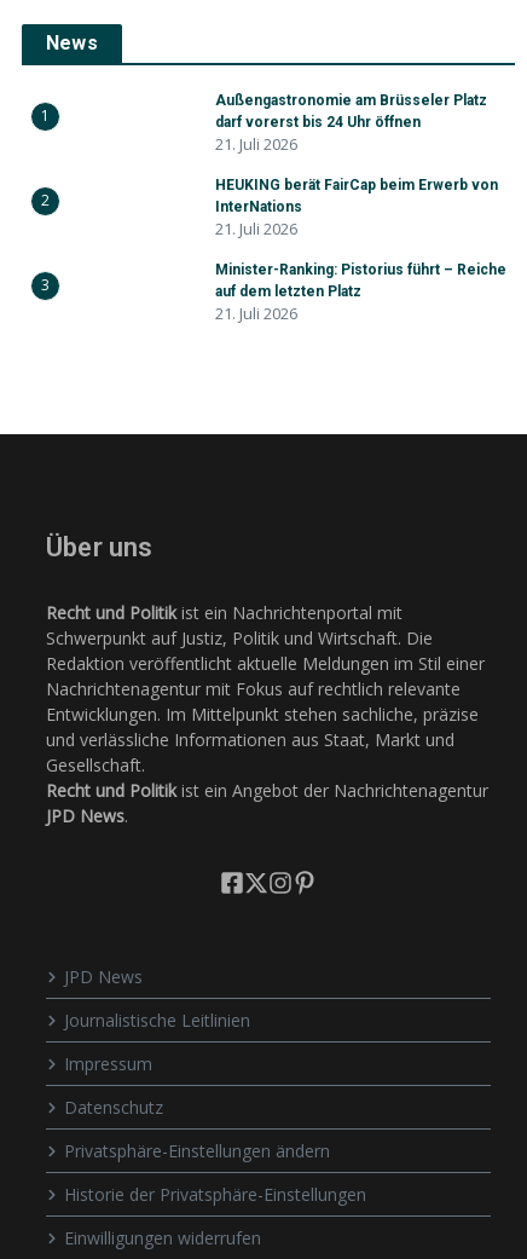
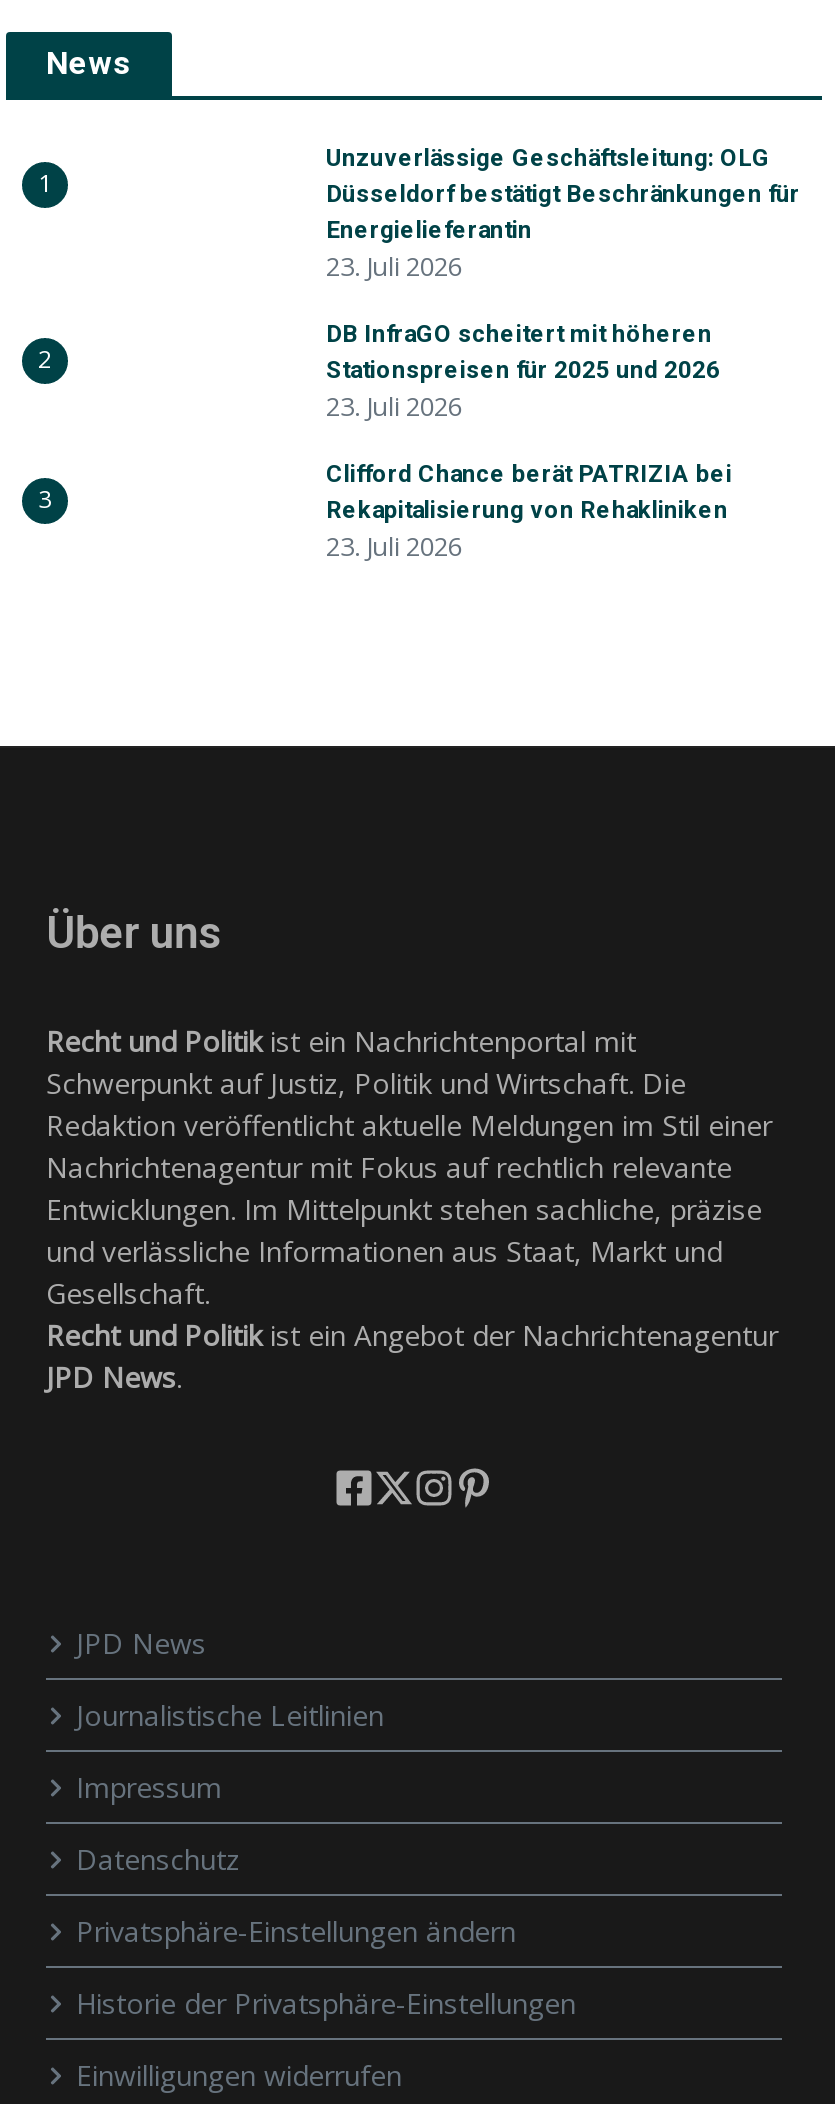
- Außengastronomie am Brüsseler Platz
- darf vorerst bis 24 Uhr öffnen
- 21. Juli 2026
+ Unzuverlässige Geschäftsleitung: OLG
+ Düsseldorf bestätigt Beschränkungen für
+ Energielieferantin
+ 23. Juli 2026

- HEUKING berät FairCap beim Erwerb von
- InterNations
- 21. Juli 2026
+ DB InfraGO scheitert mit höheren
+ Stationspreisen für 2025 und 2026
+ 23. Juli 2026

- Minister-Ranking: Pistorius führt – Reiche
- auf dem letzten Platz
- 21. Juli 2026
+ Clifford Chance berät PATRIZIA bei
+ Rekapitalisierung von Rehakliniken
+ 23. Juli 2026
